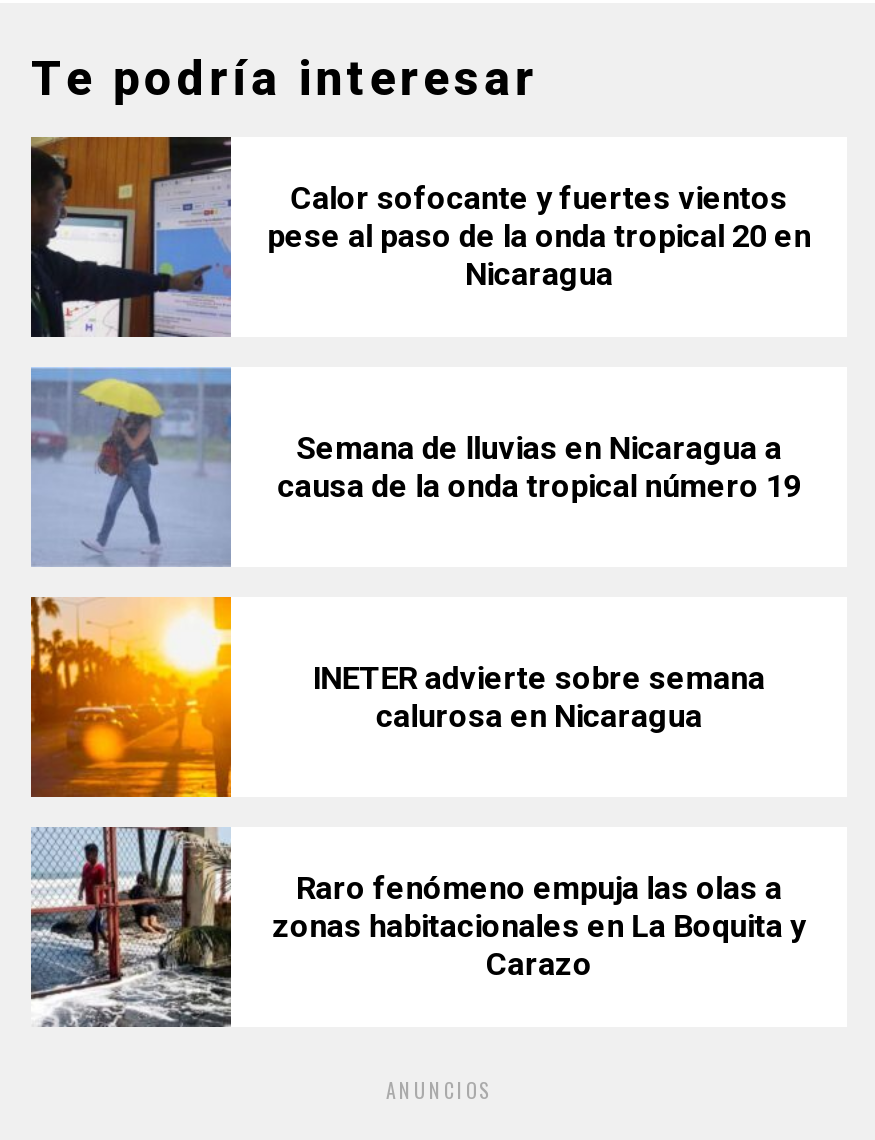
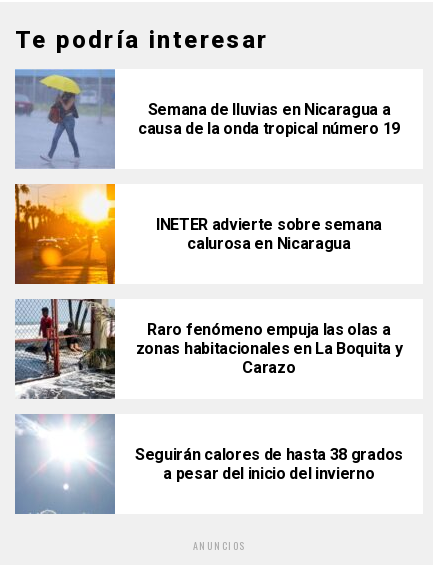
- [image]
- Calor sofocante y fuertes vientos
- pese al paso de la onda tropical 20 en
- Nicaragua

moved up: [image] | Semana de lluvias en Nicaragua a | causa de la onda tropical número 19 | INETER advierte sobre semana | calurosa en Nicaragua | Raro fenómeno empuja las olas a | zonas habitacionales en La Boquita y | Carazo

+ [image]
+ Seguirán calores de hasta 38 grados
+ a pesar del inicio del invierno
